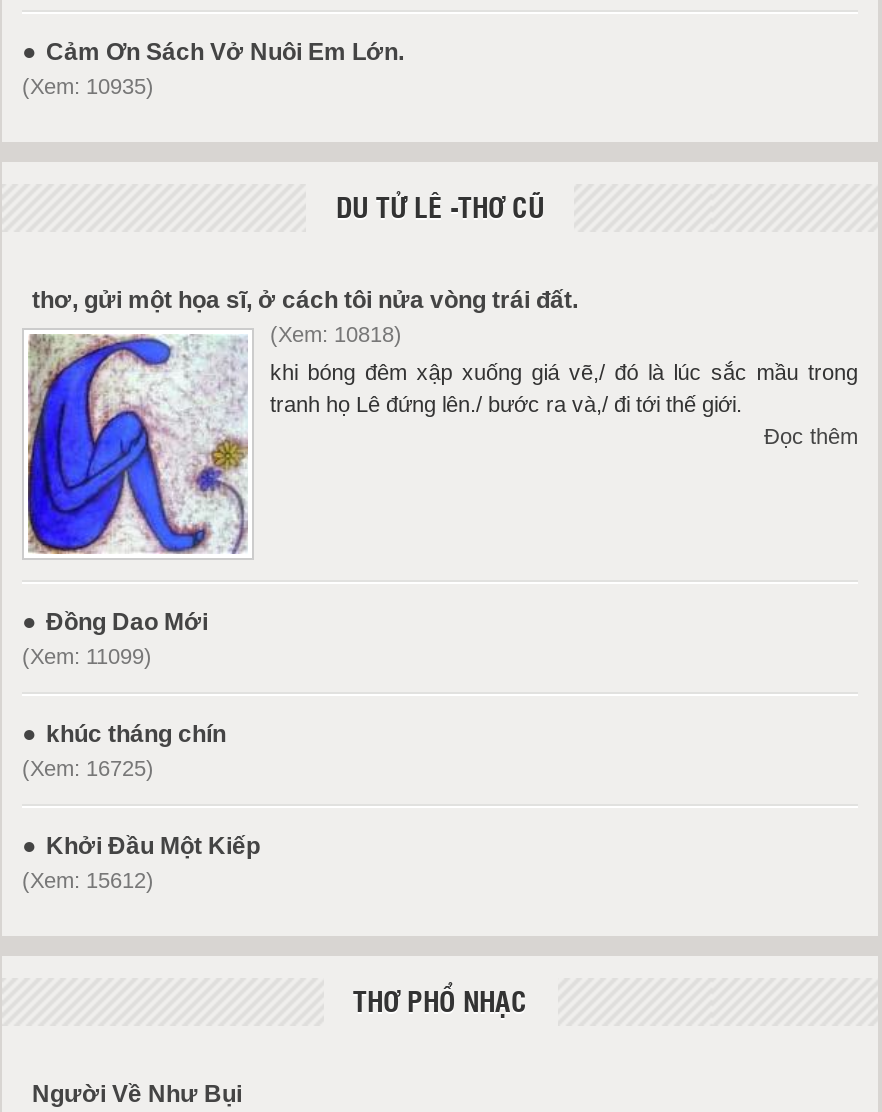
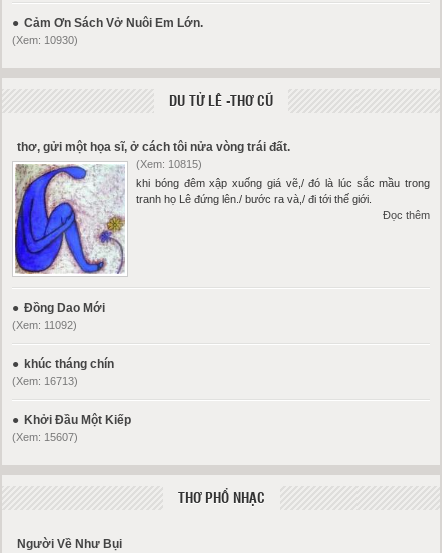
- (Xem: 10935)
+ (Xem: 10930)

- (Xem: 10818)
+ (Xem: 10815)

- (Xem: 11099)
+ (Xem: 11092)

- (Xem: 16725)
+ (Xem: 16713)

- (Xem: 15612)
+ (Xem: 15607)
